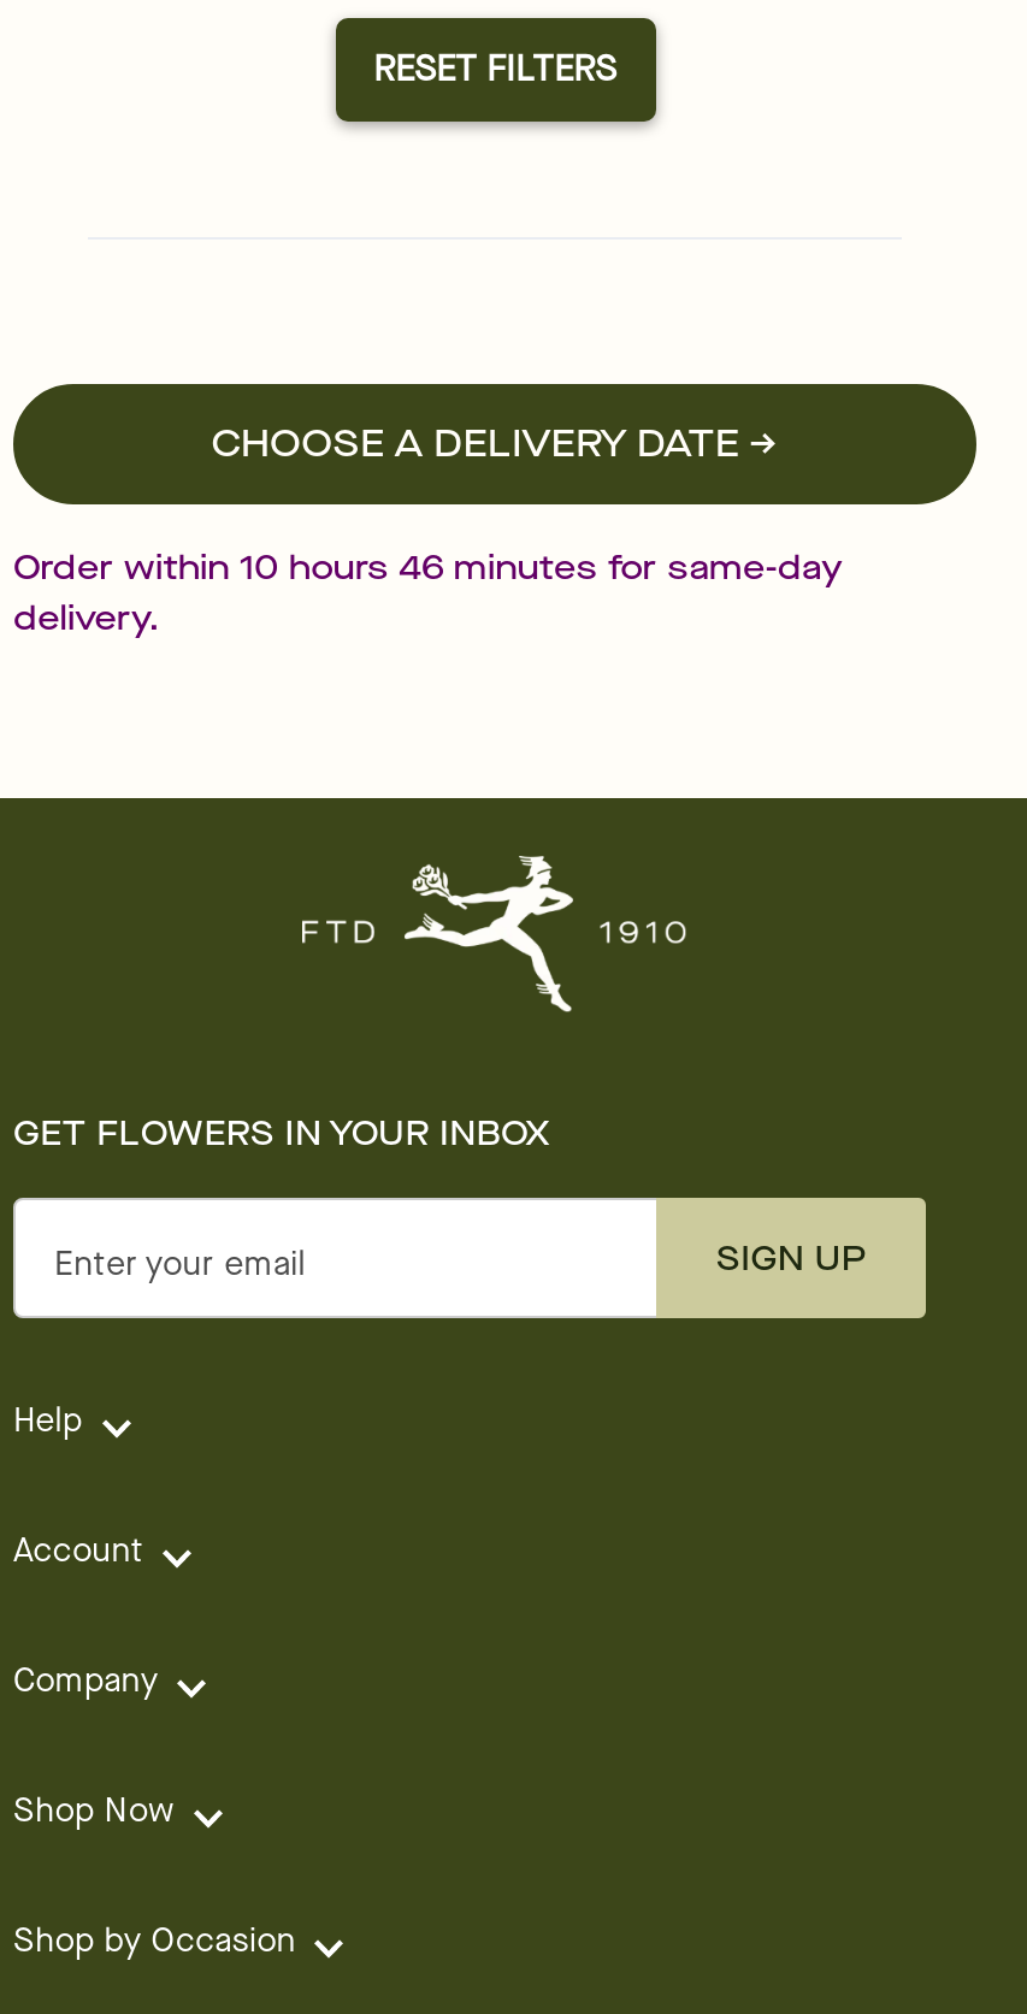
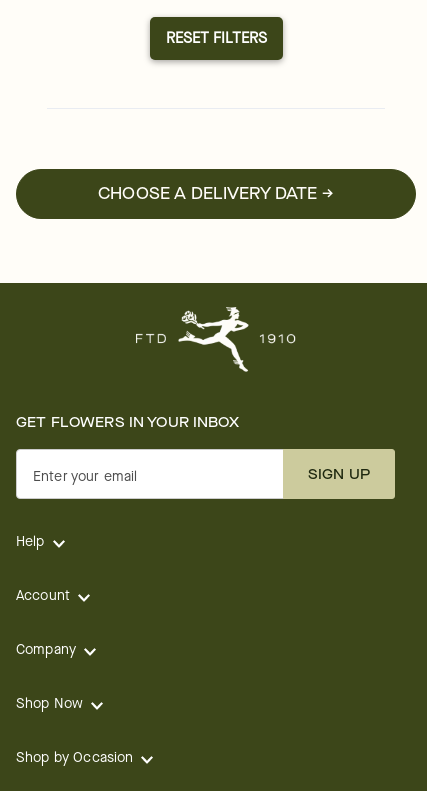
- Order within 10 hours 46 minutes for same-day
- delivery.
